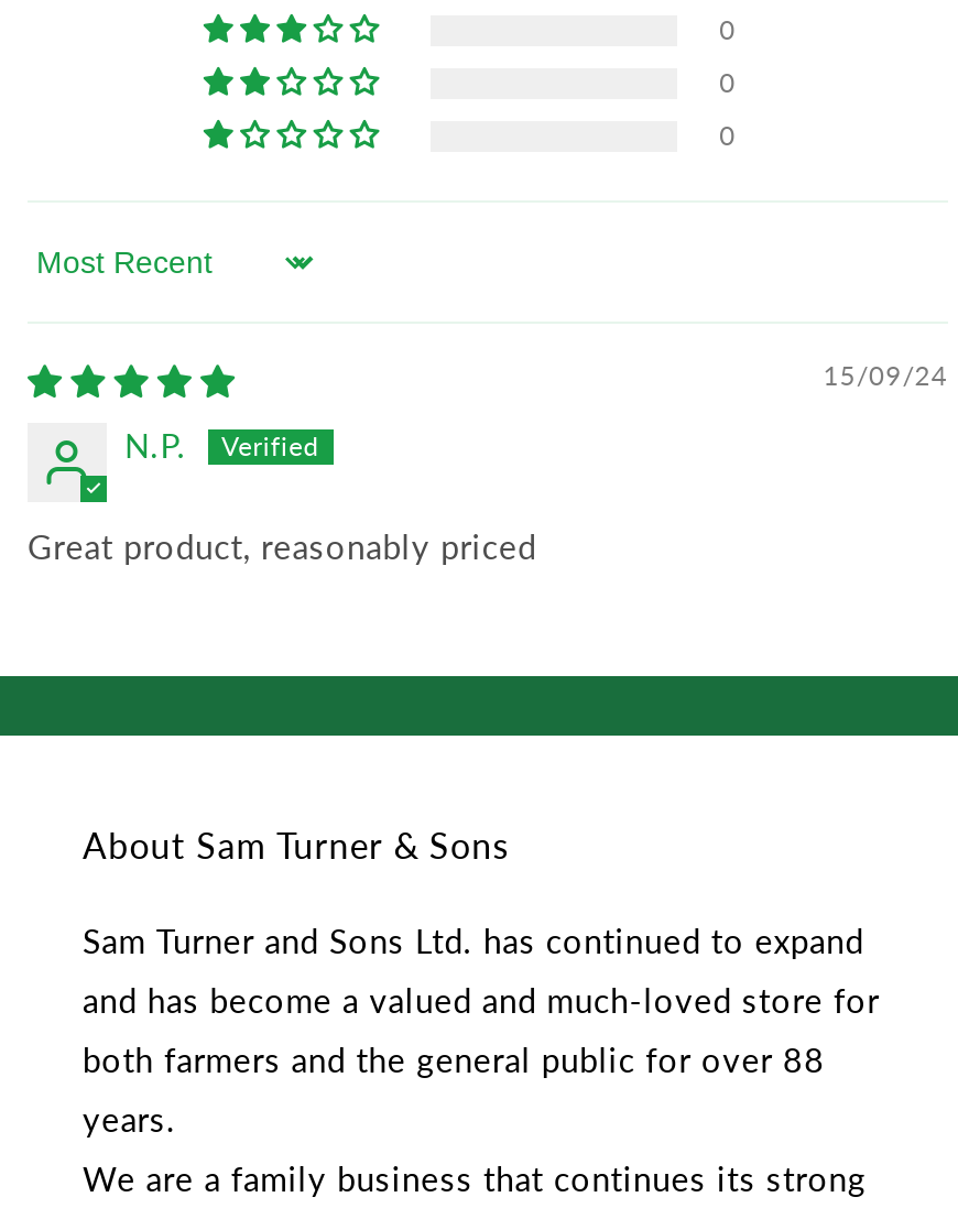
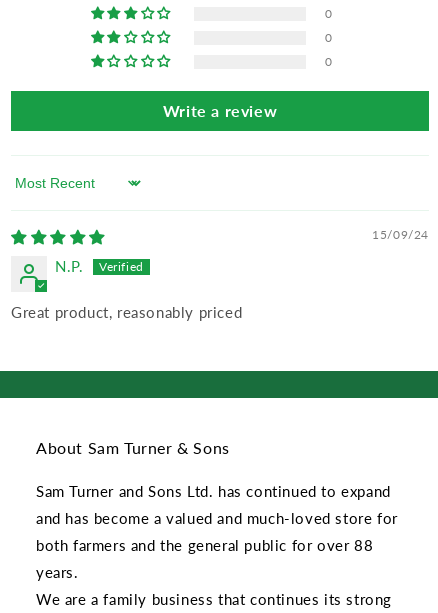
+ Write a review
